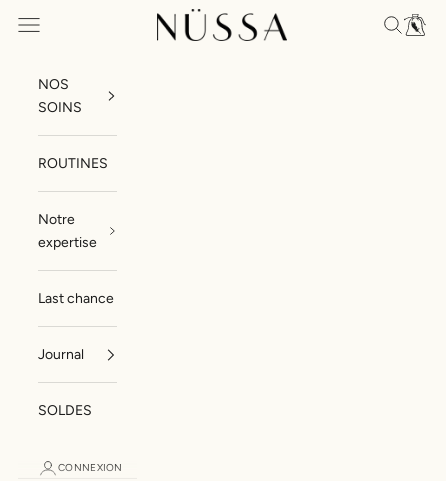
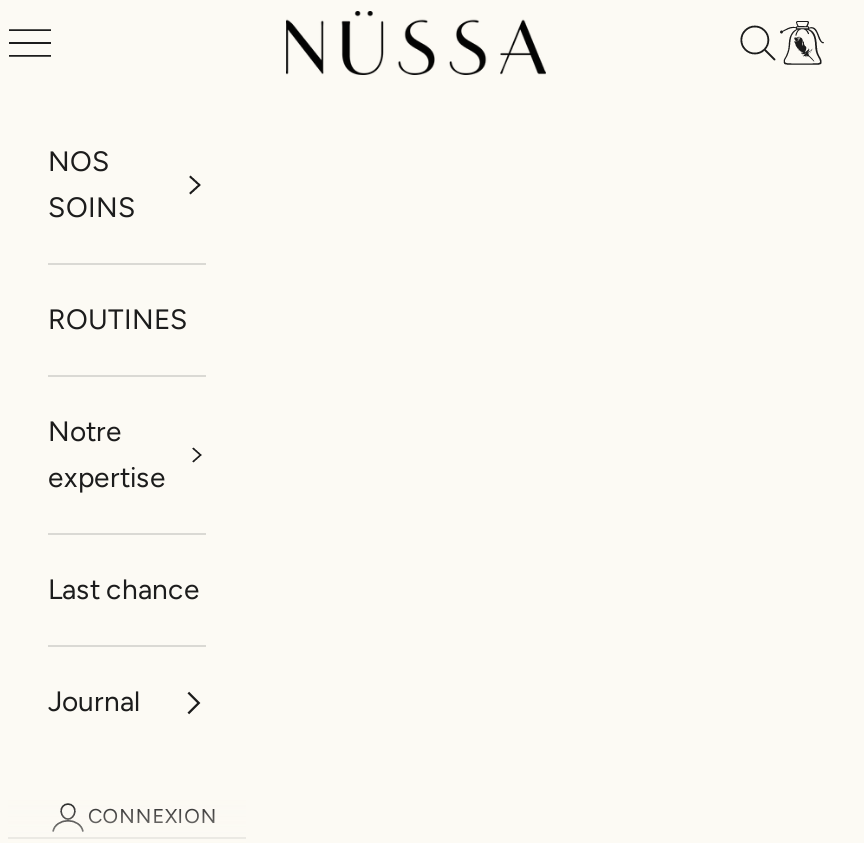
- SOLDES
